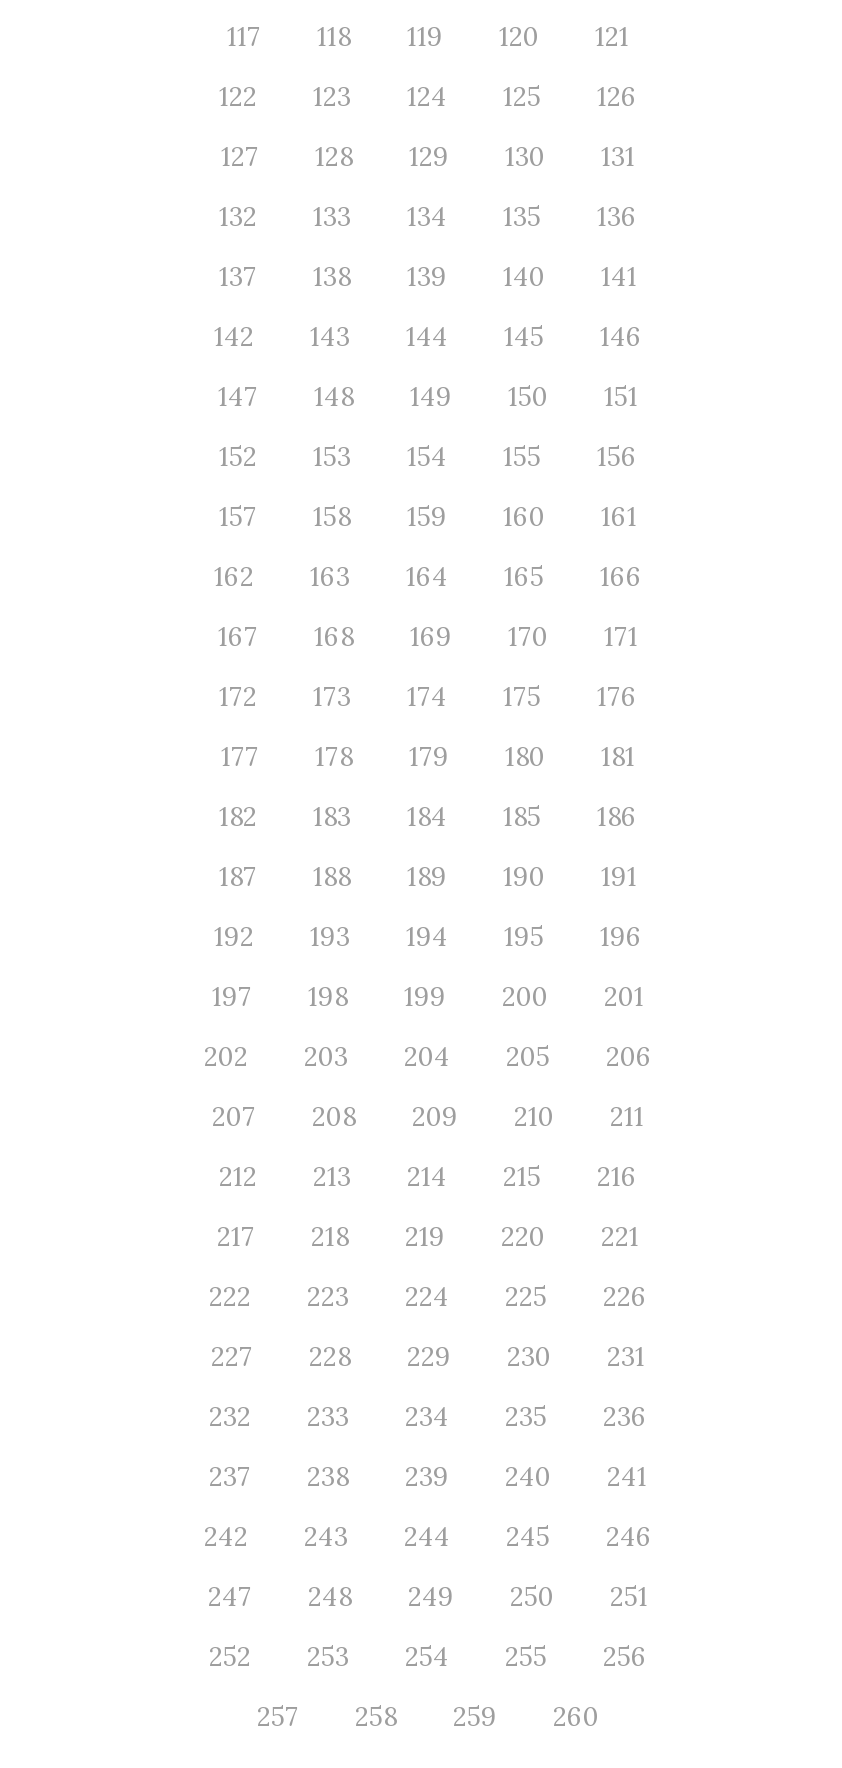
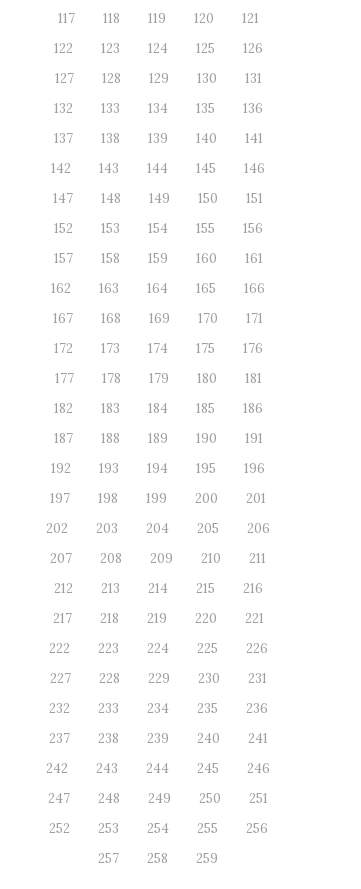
- 260
